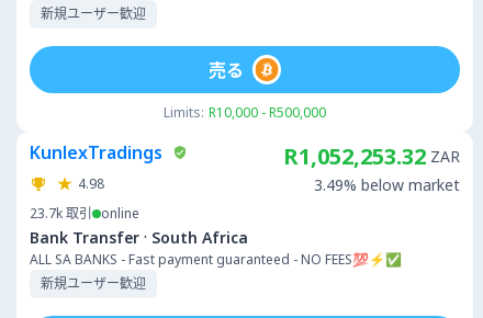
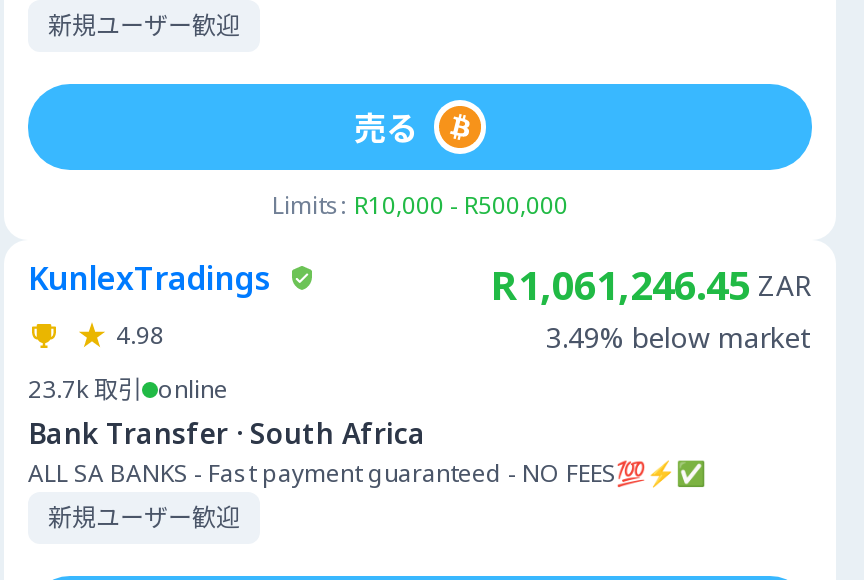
- R1,052,253.32 ZAR
+ R1,061,246.45 ZAR
